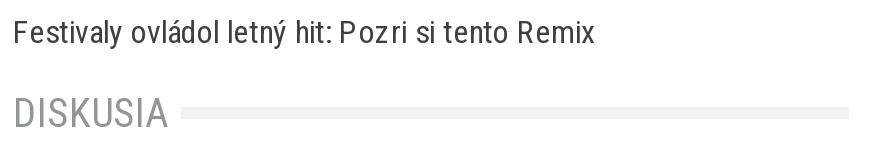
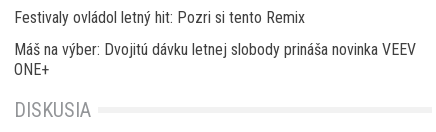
+ Máš na výber: Dvojitú dávku letnej slobody prináša novinka VEEV
+ ONE+
